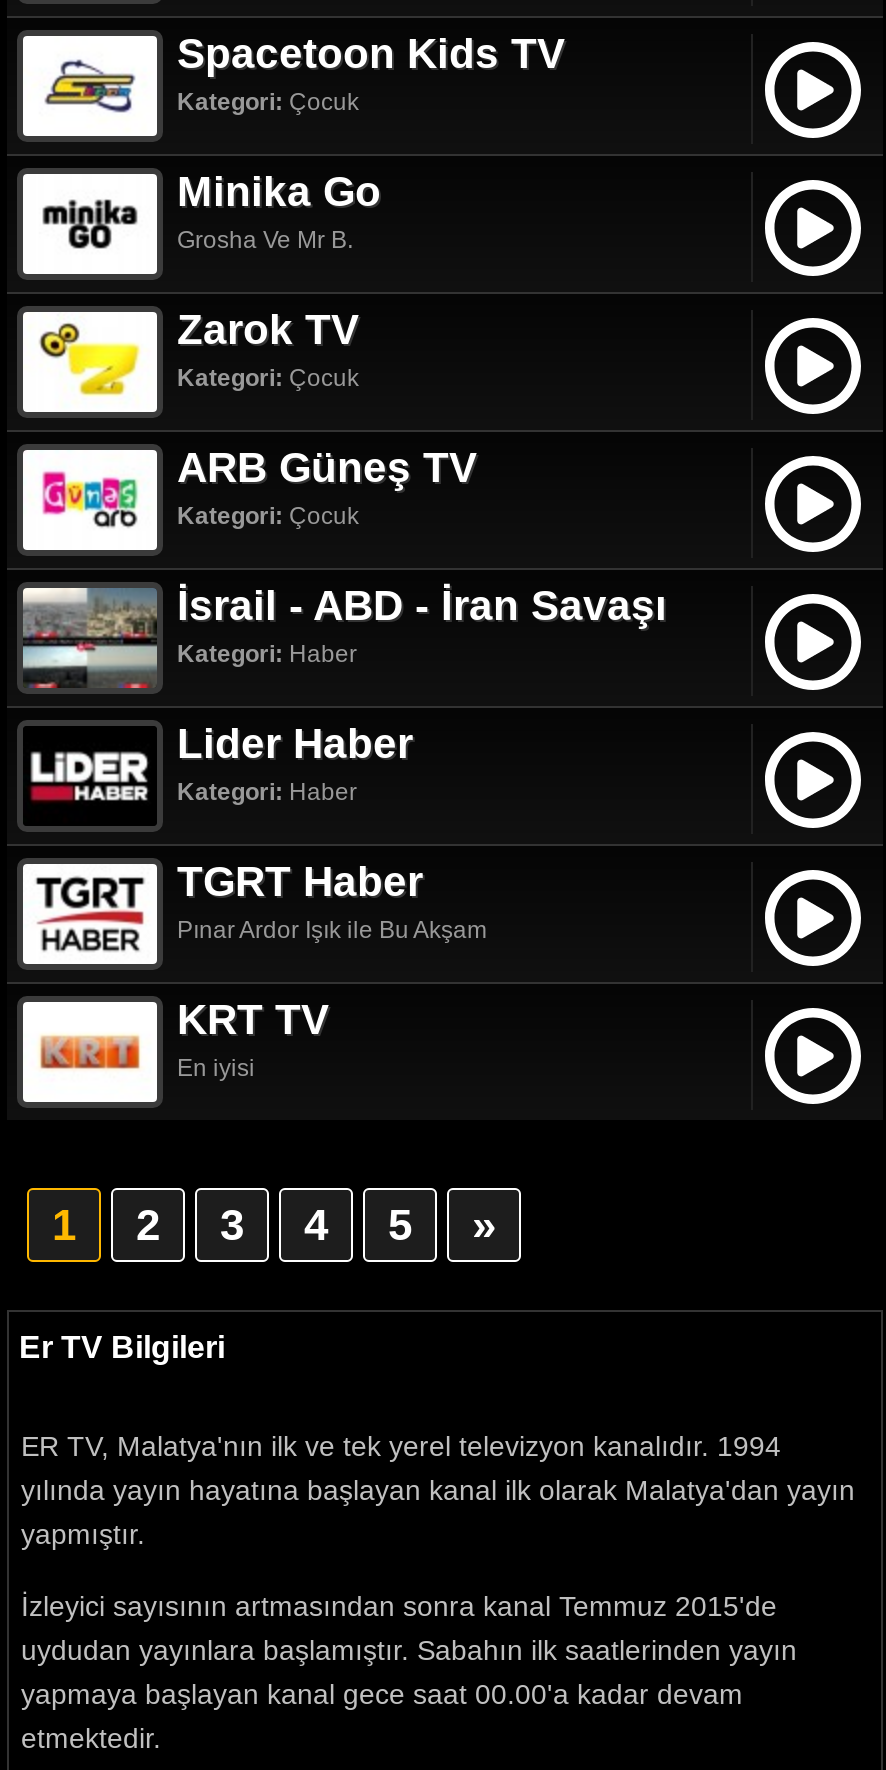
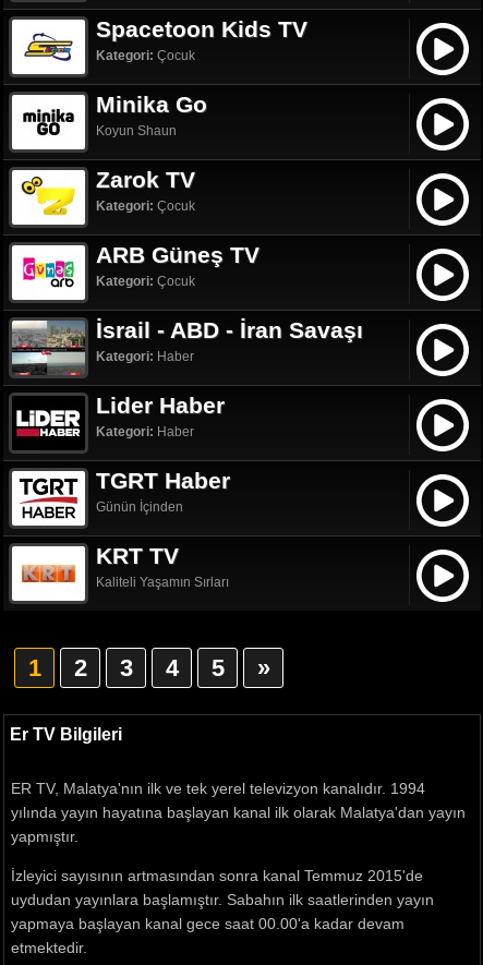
- Grosha Ve Mr B.
+ Koyun Shaun

- Pınar Ardor Işık ile Bu Akşam
+ Günün İçinden

- En iyisi
+ Kaliteli Yaşamın Sırları
